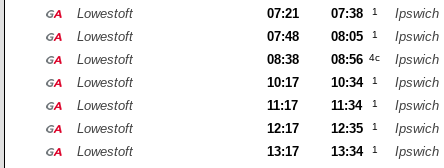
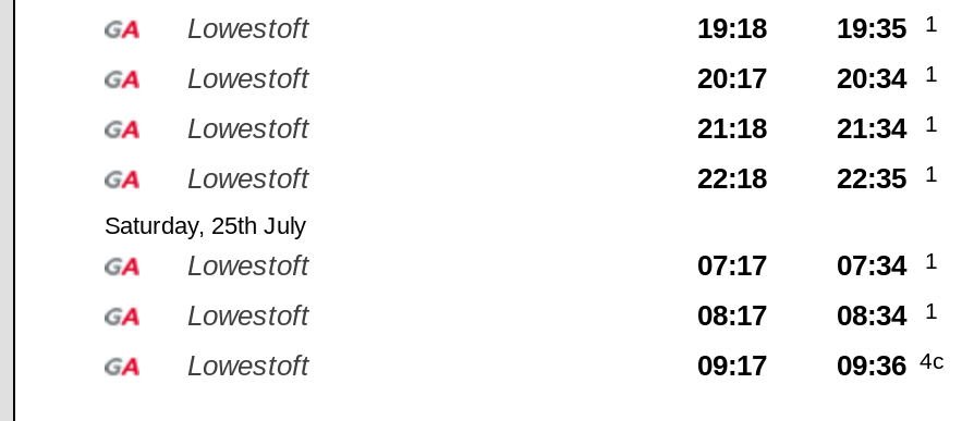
- 07:21
+ 19:18

- 07:38
+ 19:35

- Ipswich

- 07:48
+ 20:17

- 08:05
+ 20:34

- Ipswich

- 08:38
- 08:56 4c
- Ipswich
+ 21:18
+ 21:34
+ 1

- 10:17
+ 22:18

- 10:34
+ 22:35

- Ipswich
+ Saturday, 25th July

- 11:17
+ 07:17

- 11:34
+ 07:34

- Ipswich

- 12:17
+ 08:17

- 12:35
+ 08:34

- Ipswich

- 13:17
- 13:34
- 1
- Ipswich
+ 09:17
+ 09:36 4c
